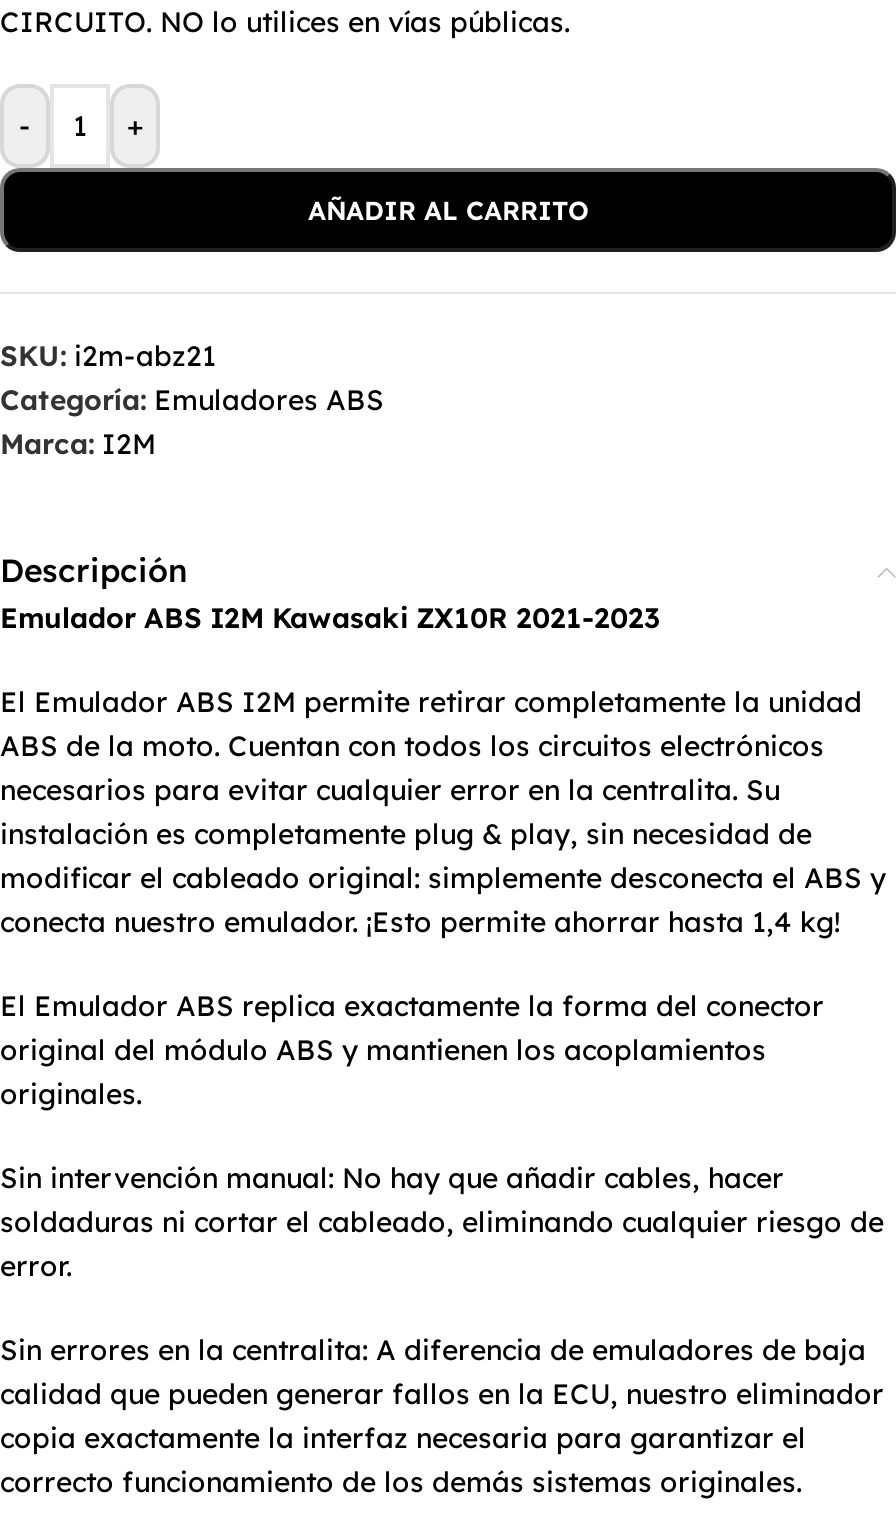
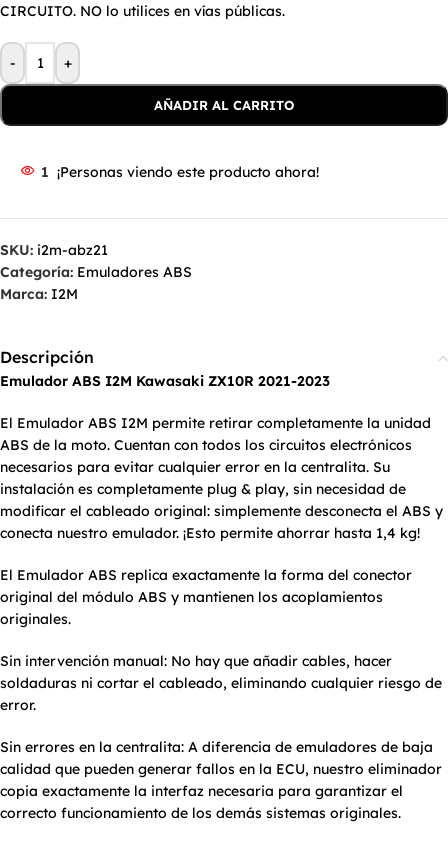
+ 1 ¡Personas viendo este producto ahora!
